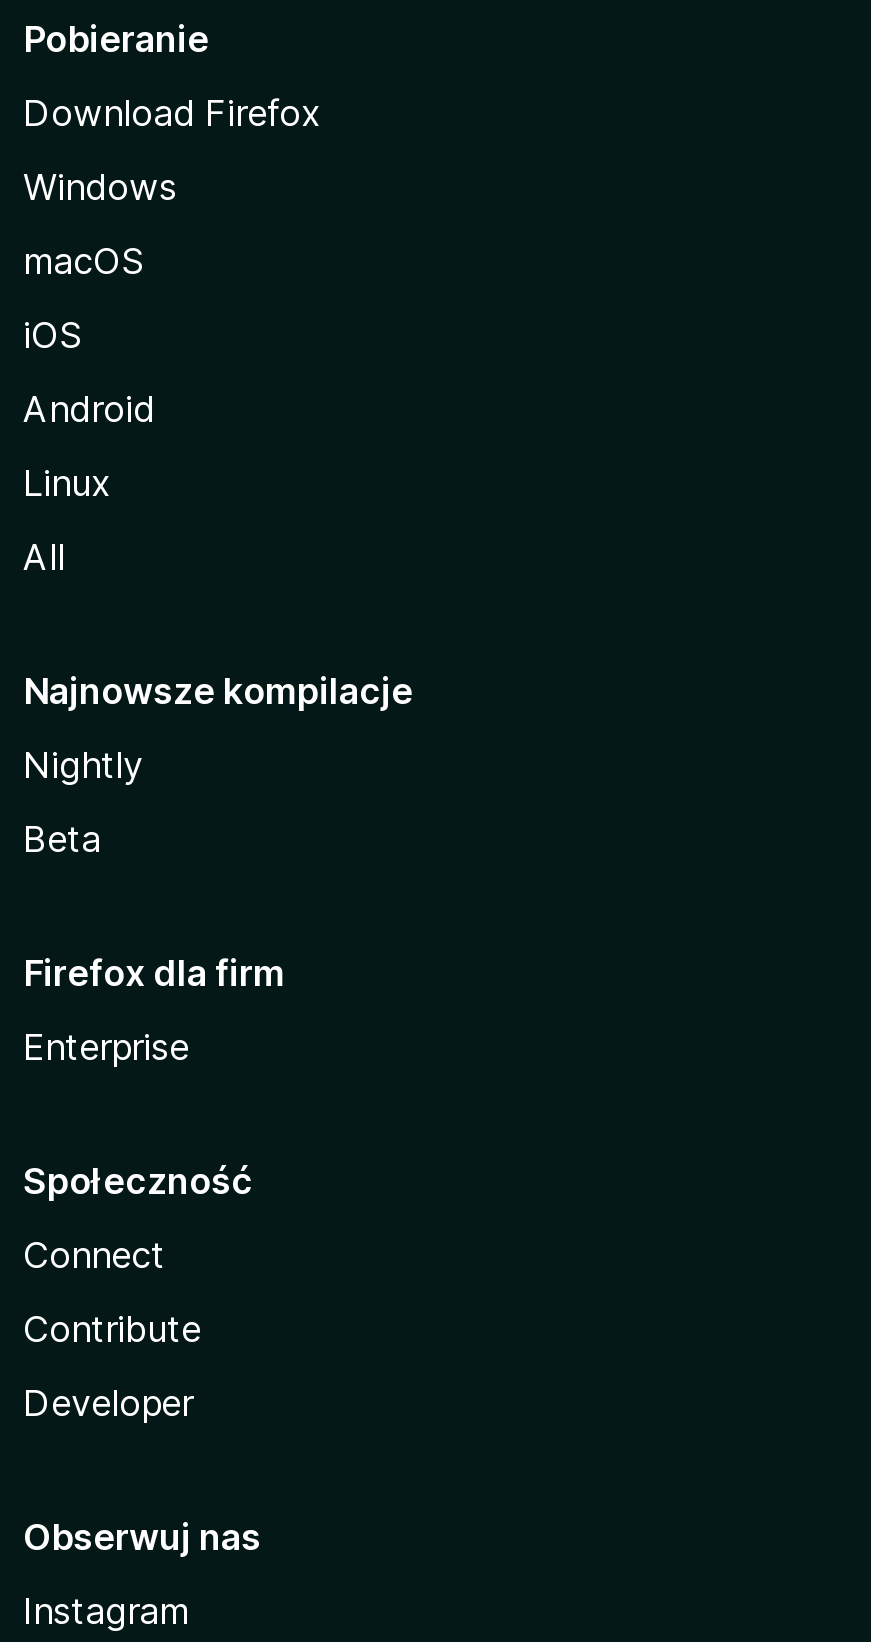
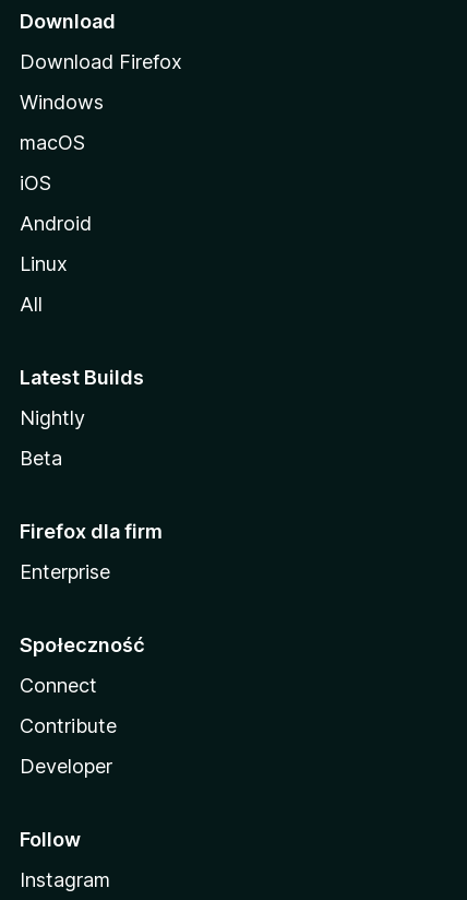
- Pobieranie
+ Download

- Najnowsze kompilacje
+ Latest Builds

- Obserwuj nas
+ Follow
